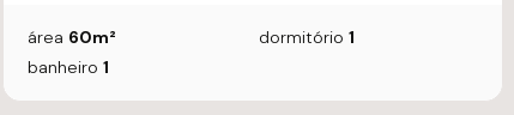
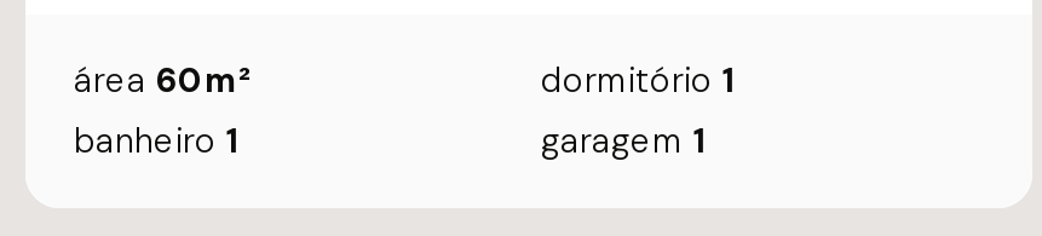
+ garagem 1
